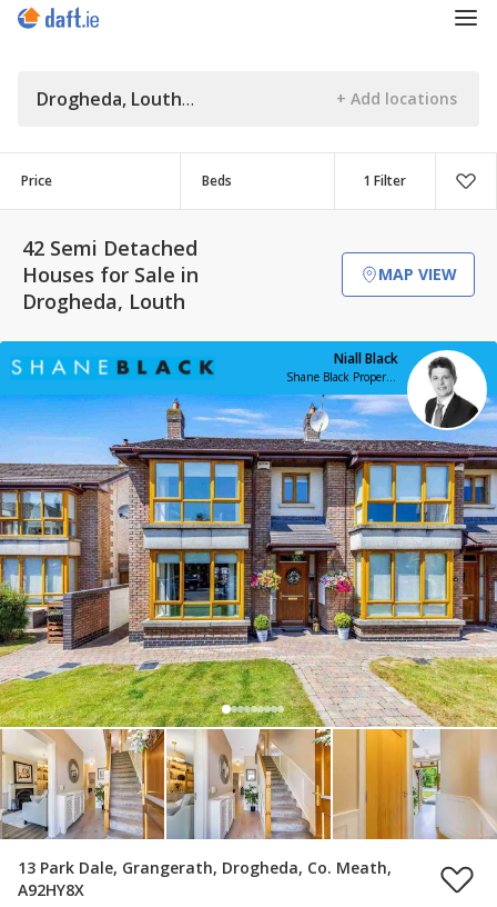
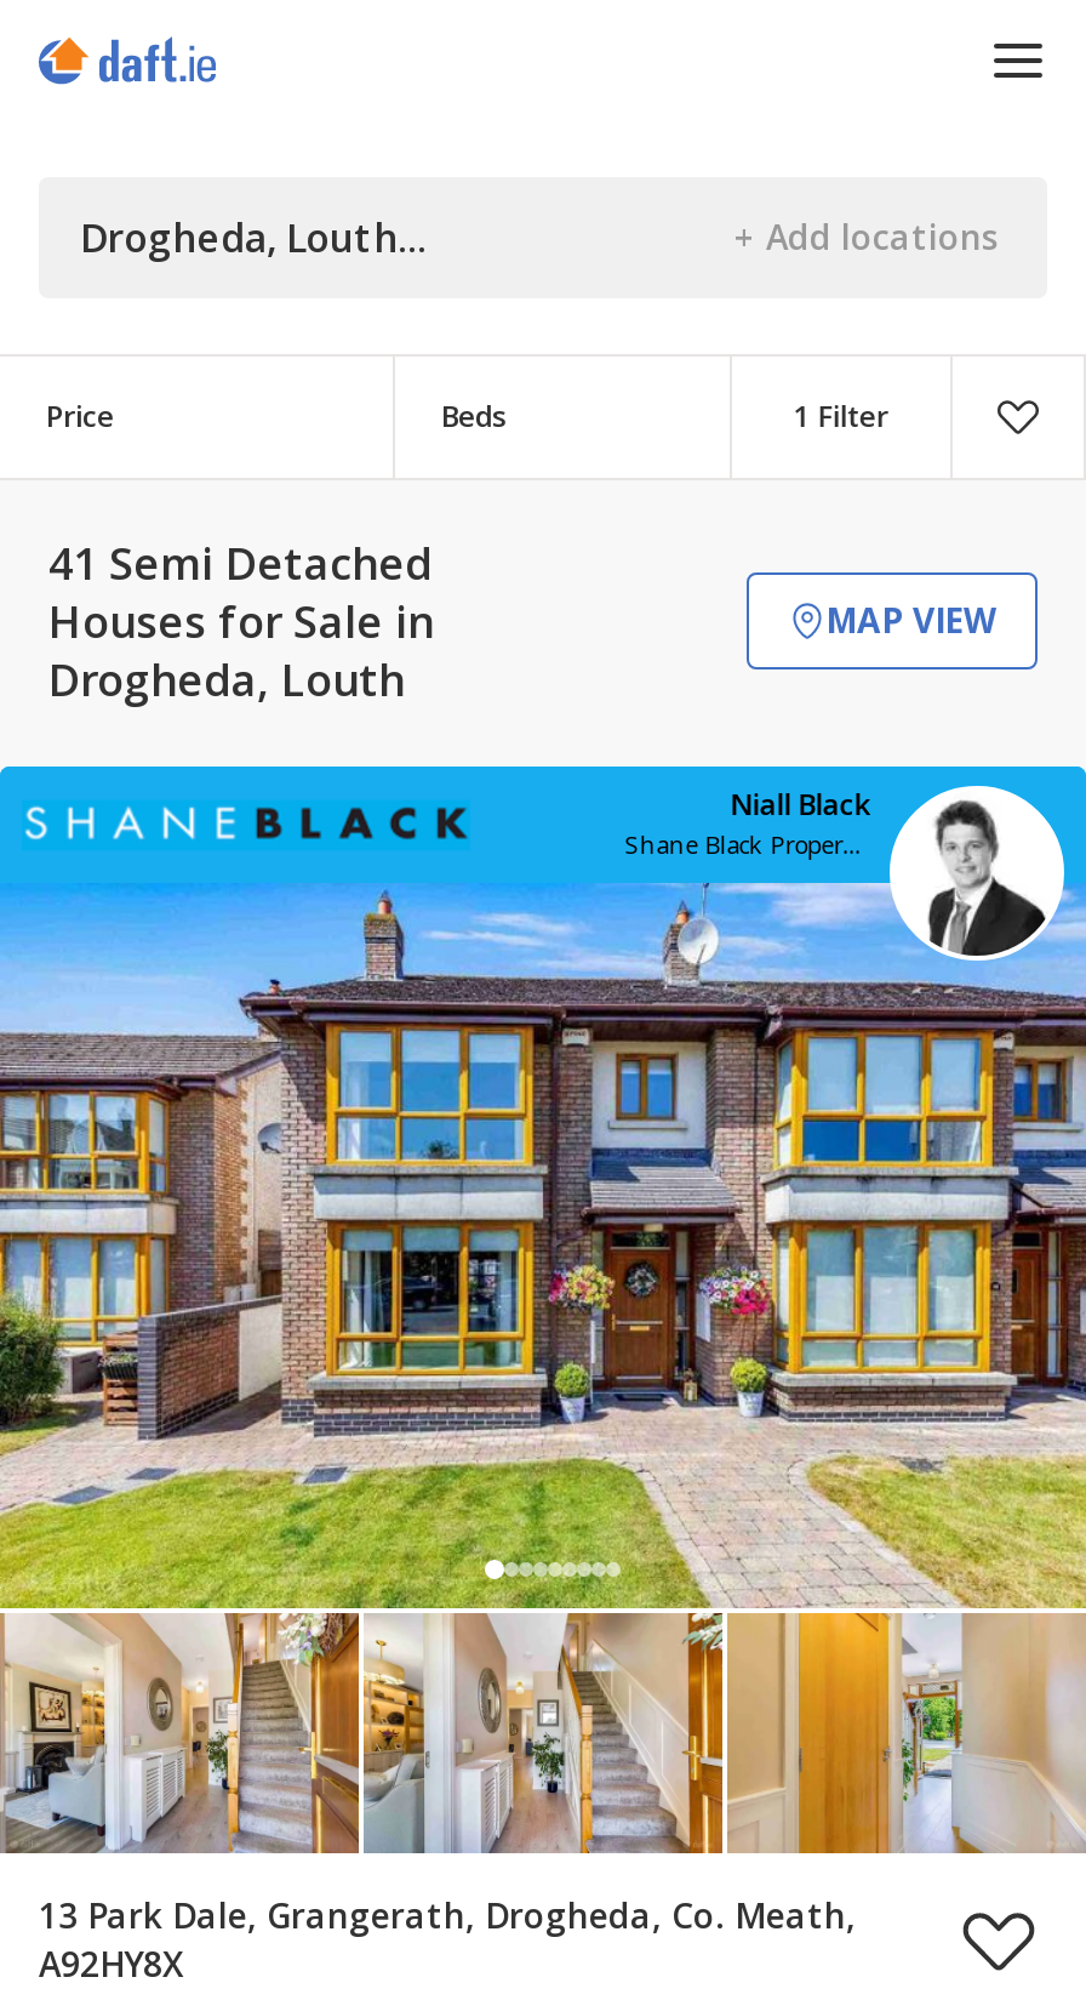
- 42 Semi Detached
+ 41 Semi Detached
